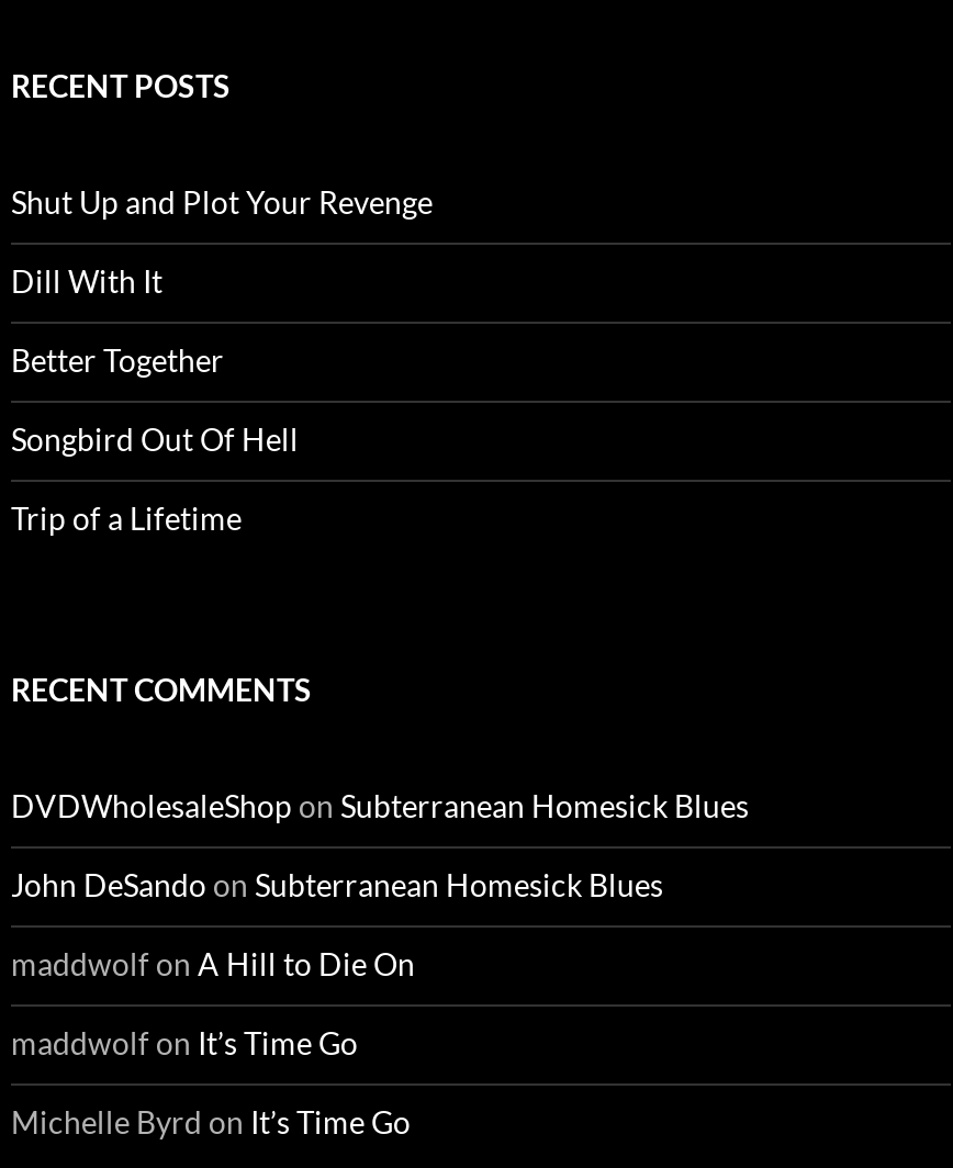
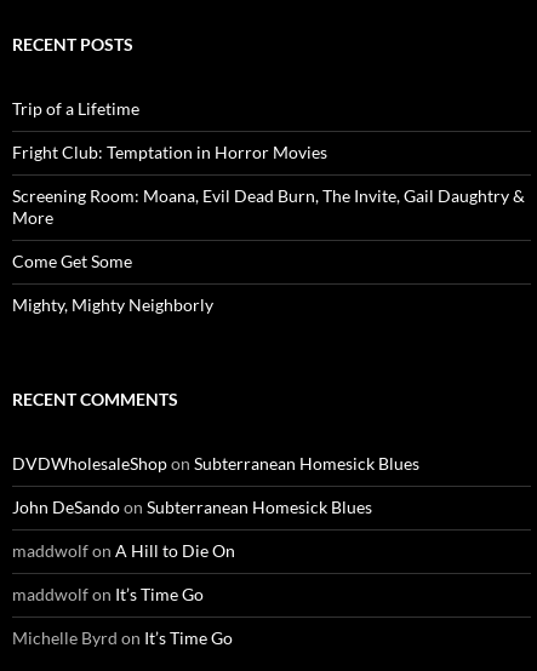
- Shut Up and Plot Your Revenge
- Dill With It
- Better Together
- Songbird Out Of Hell

moved up: Trip of a Lifetime

+ Fright Club: Temptation in Horror Movies
+ Screening Room: Moana, Evil Dead Burn, The Invite, Gail Daughtry &
+ More
+ Come Get Some
+ Mighty, Mighty Neighborly
